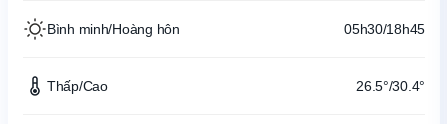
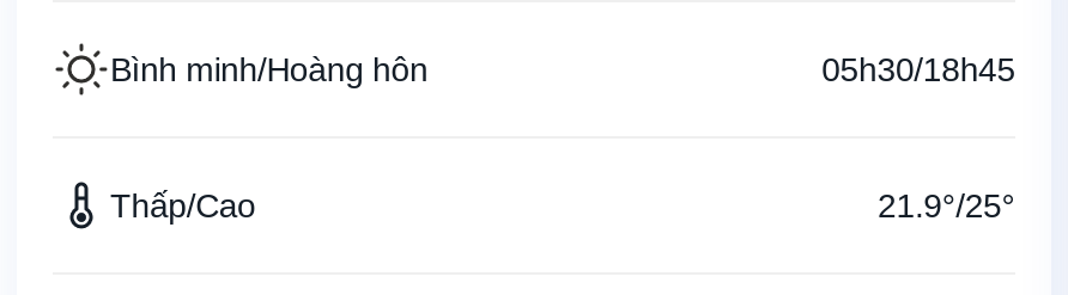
- 26.5°/30.4°
+ 21.9°/25°
